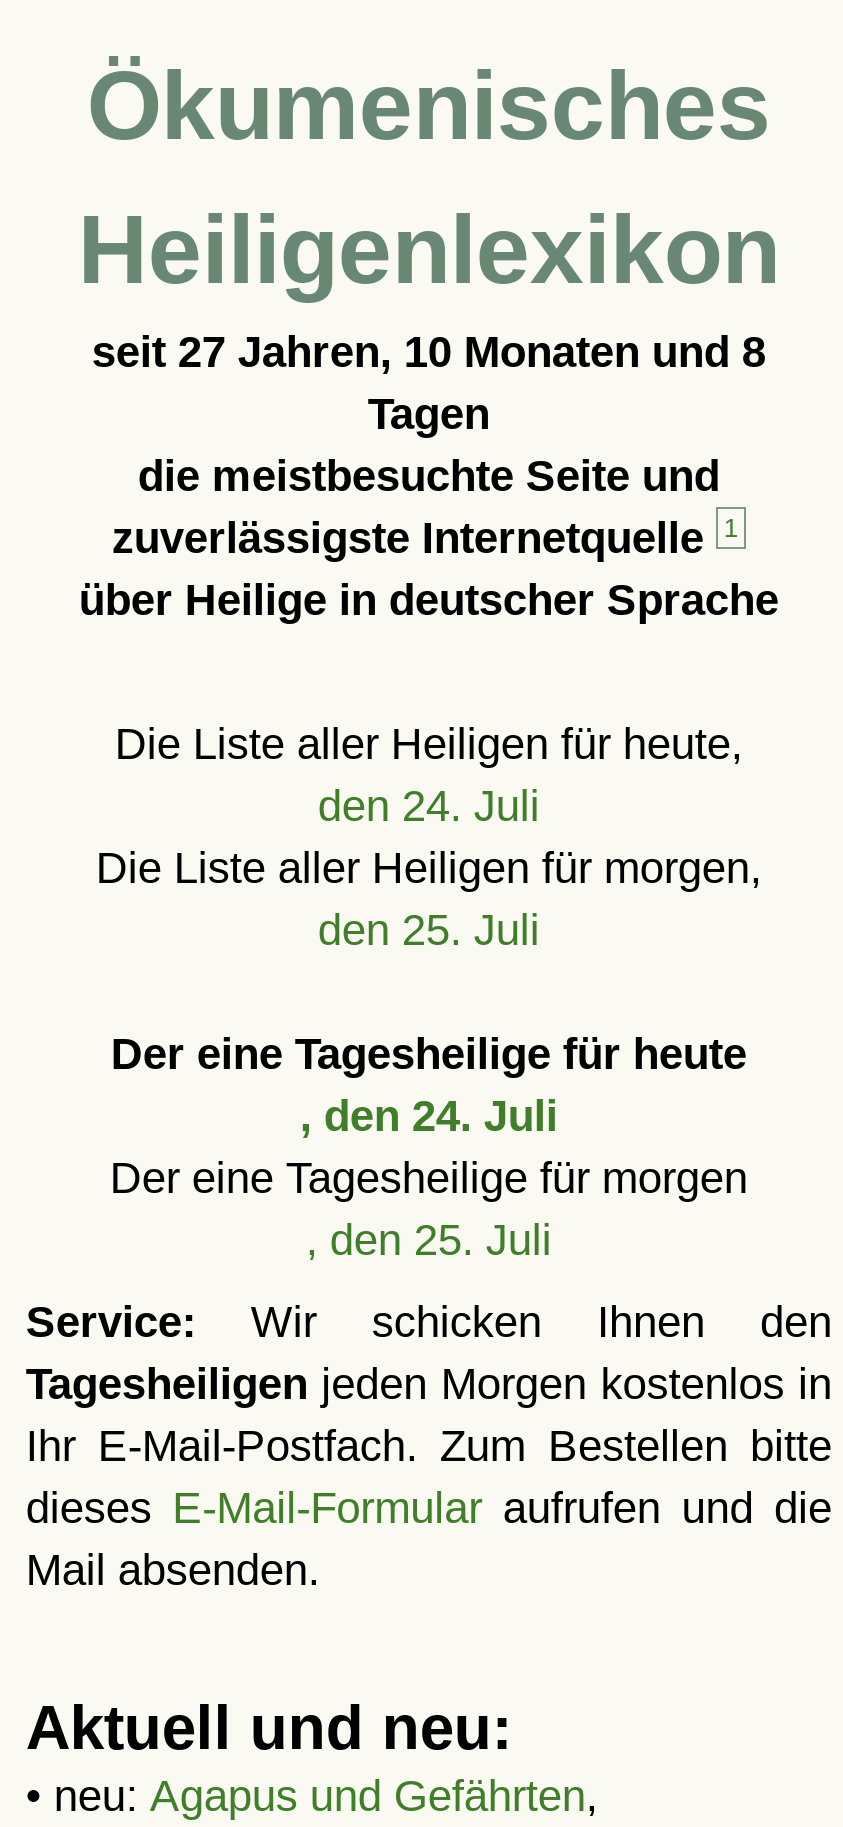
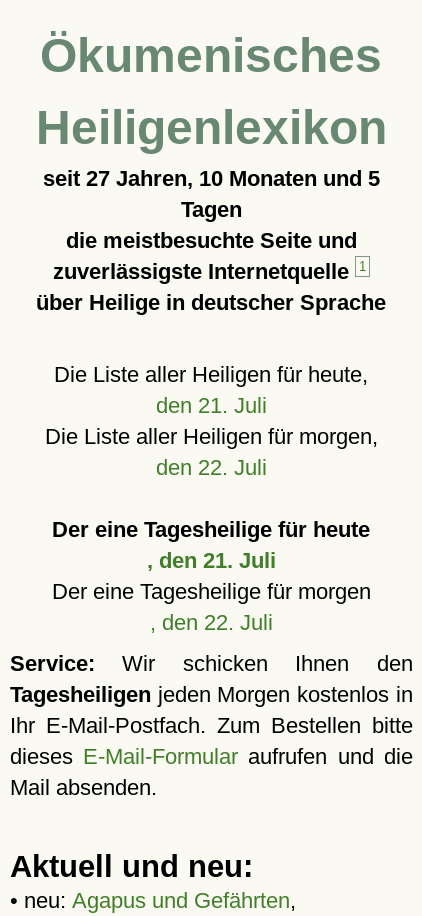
- seit 27 Jahren, 10 Monaten und 8
+ seit 27 Jahren, 10 Monaten und 5

- den 24. Juli
+ den 21. Juli

- den 25. Juli
+ den 22. Juli

- , den 24. Juli
+ , den 21. Juli

- , den 25. Juli
+ , den 22. Juli
